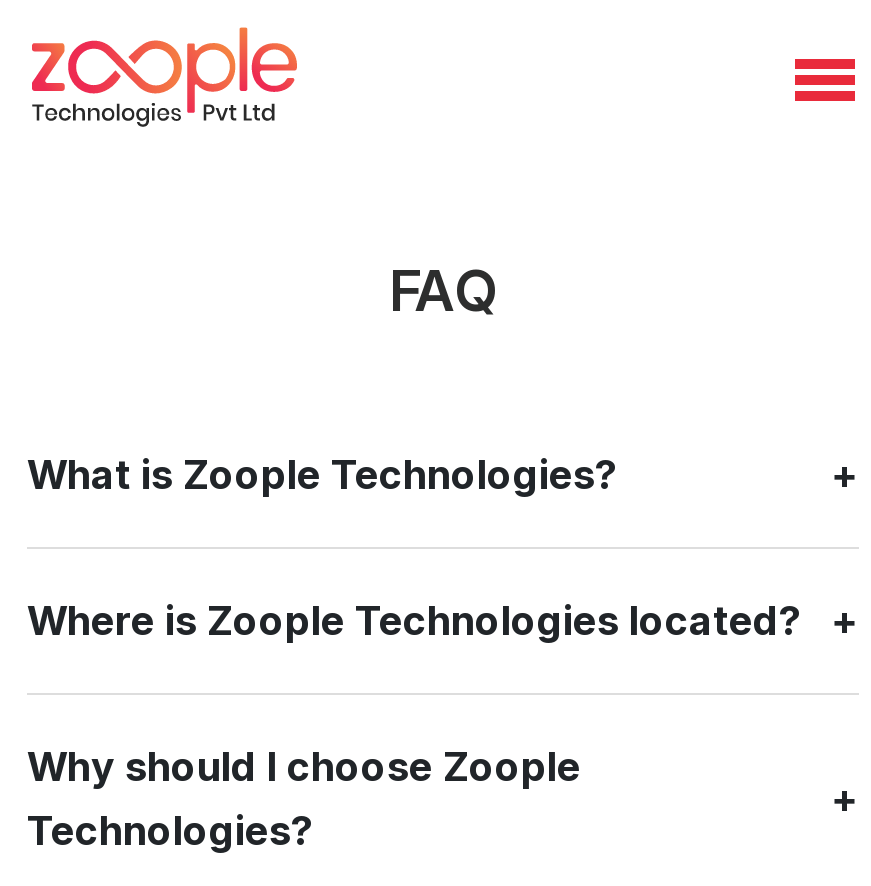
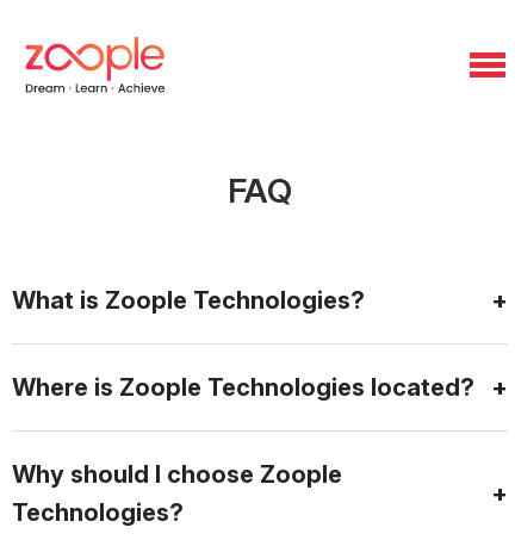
- [image]
+ [image]
